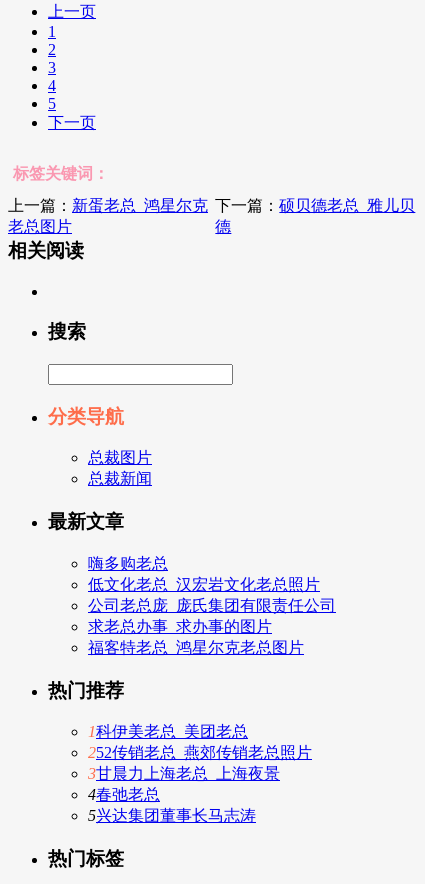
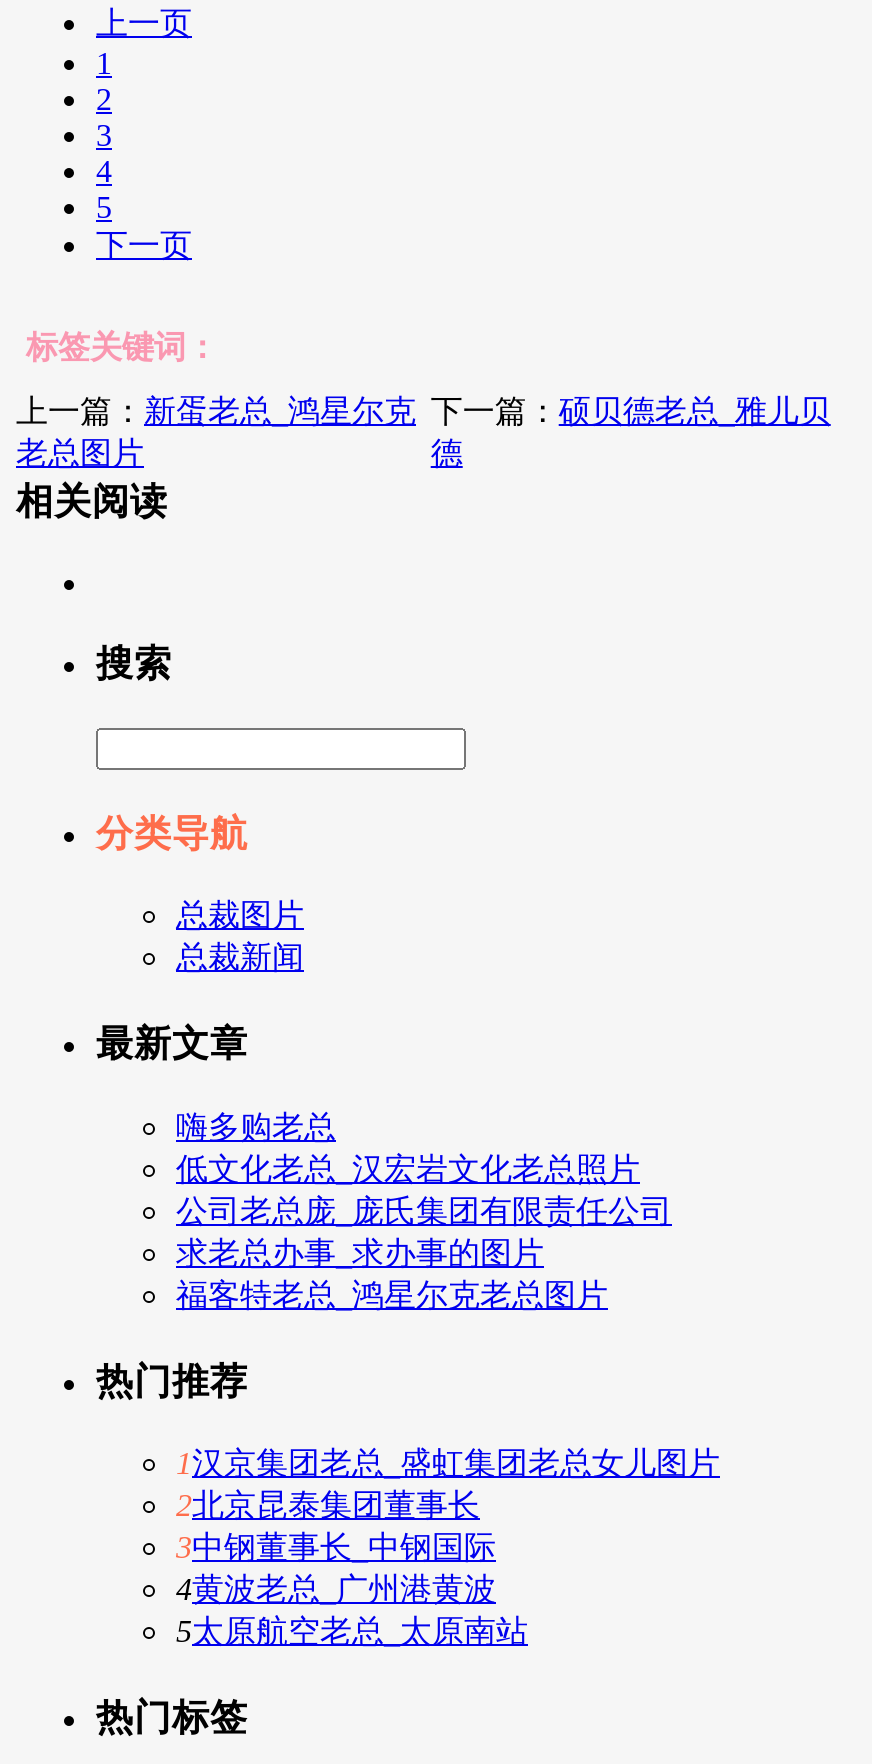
- 1科伊美老总_美团老总
- 252传销老总_燕郊传销老总照片
- 3甘晨力上海老总_上海夜景
- 4春弛老总
- 5兴达集团董事长马志涛
+ 1汉京集团老总_盛虹集团老总女儿图片
+ 2北京昆泰集团董事长
+ 3中钢董事长_中钢国际
+ 4黄波老总_广州港黄波
+ 5太原航空老总_太原南站
